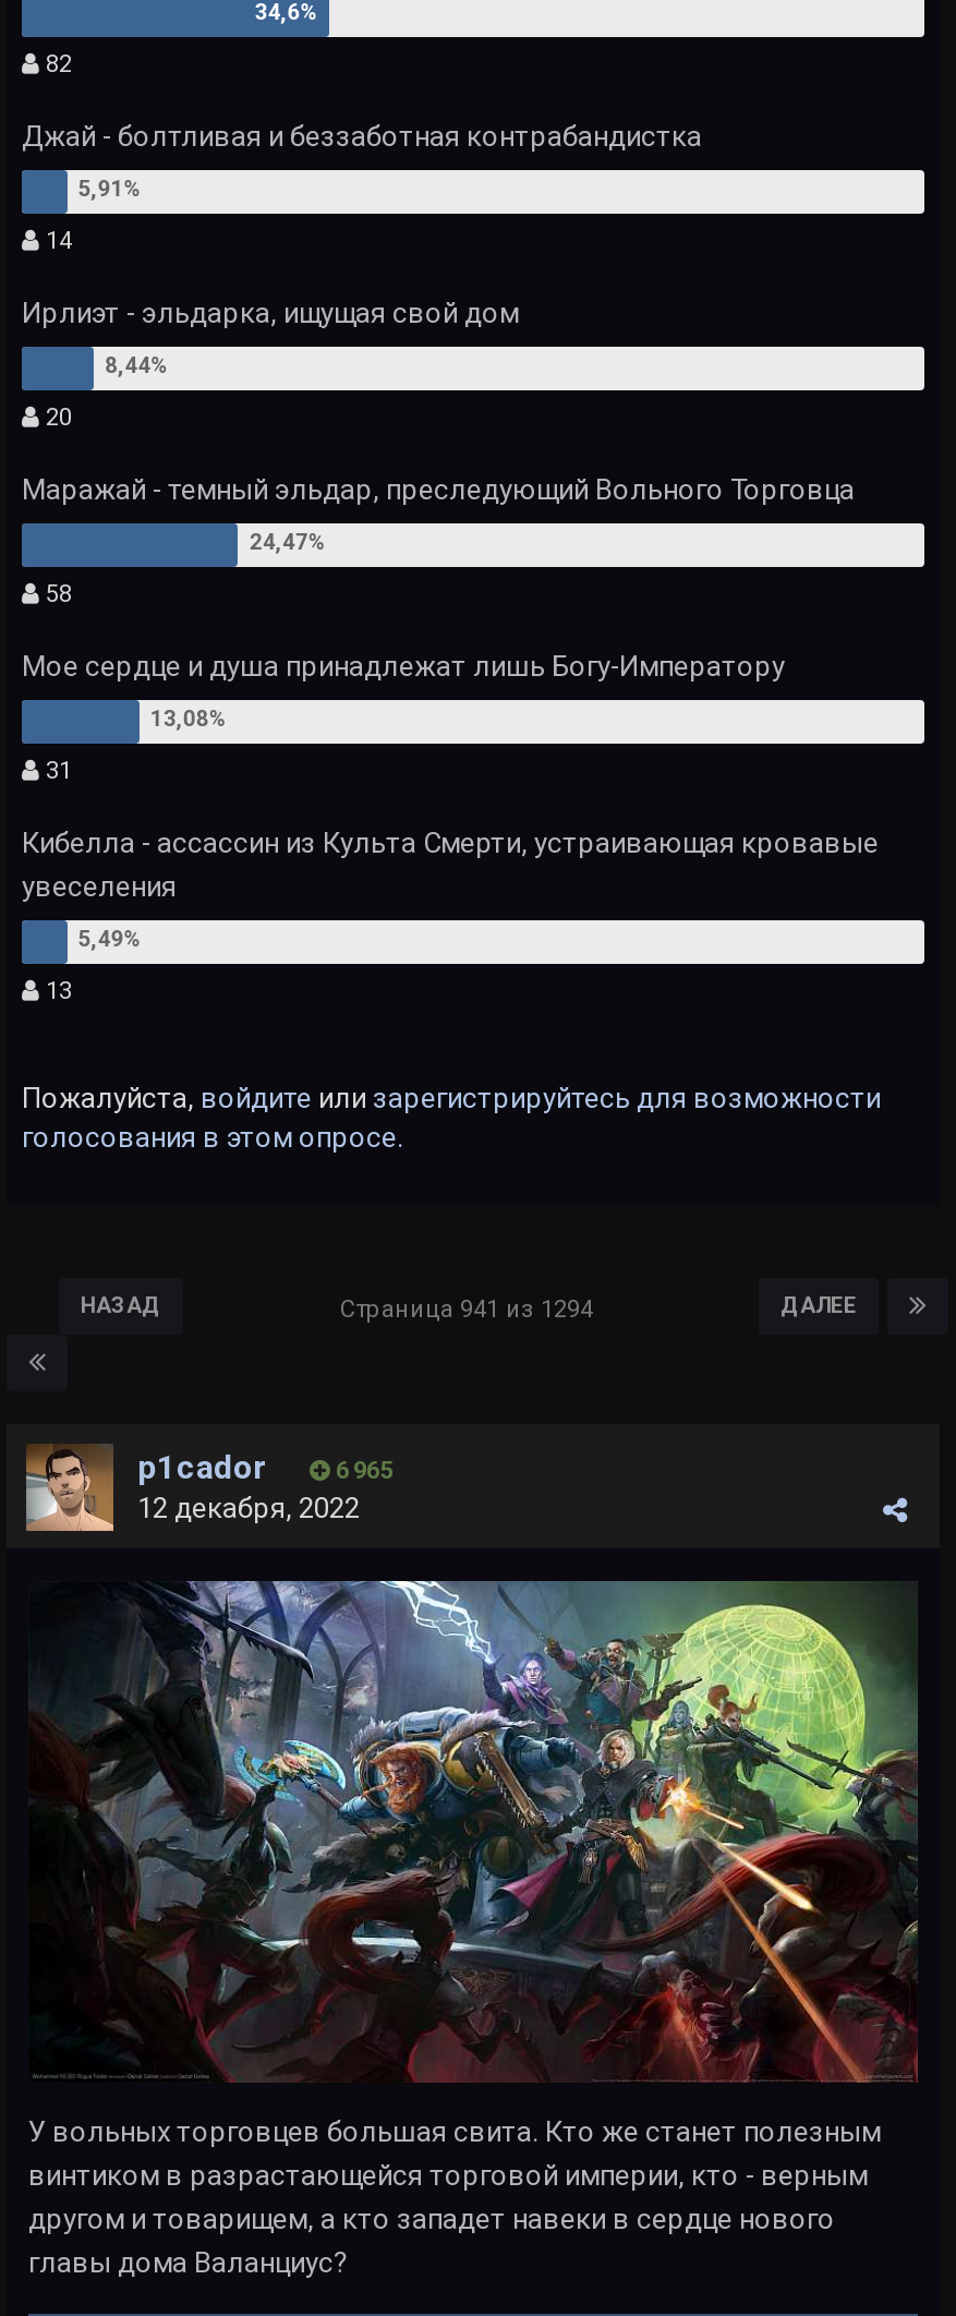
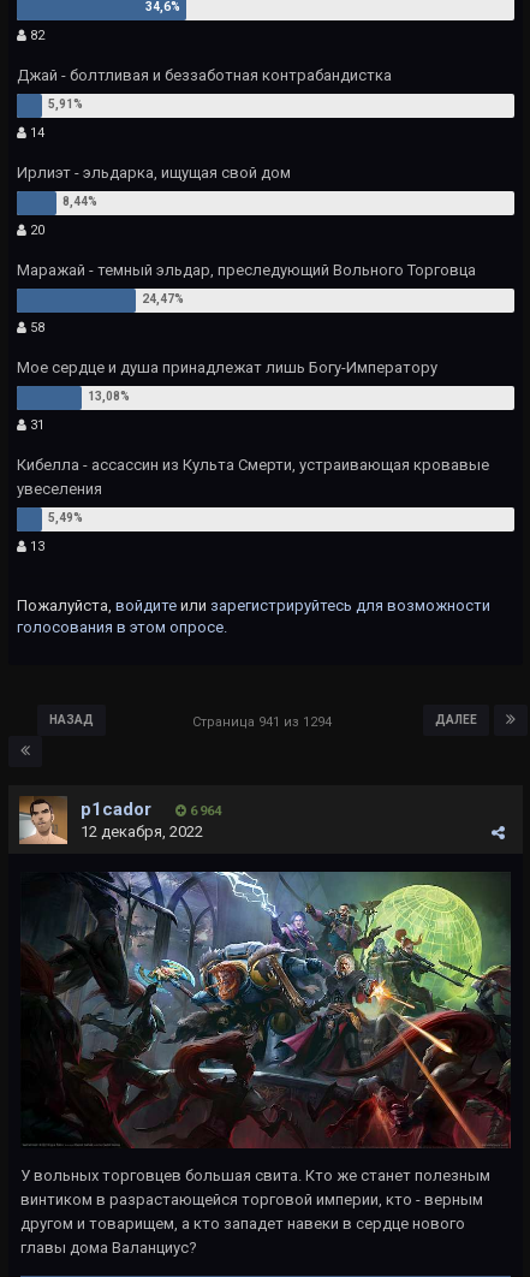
- 6 965
+ 6 964
